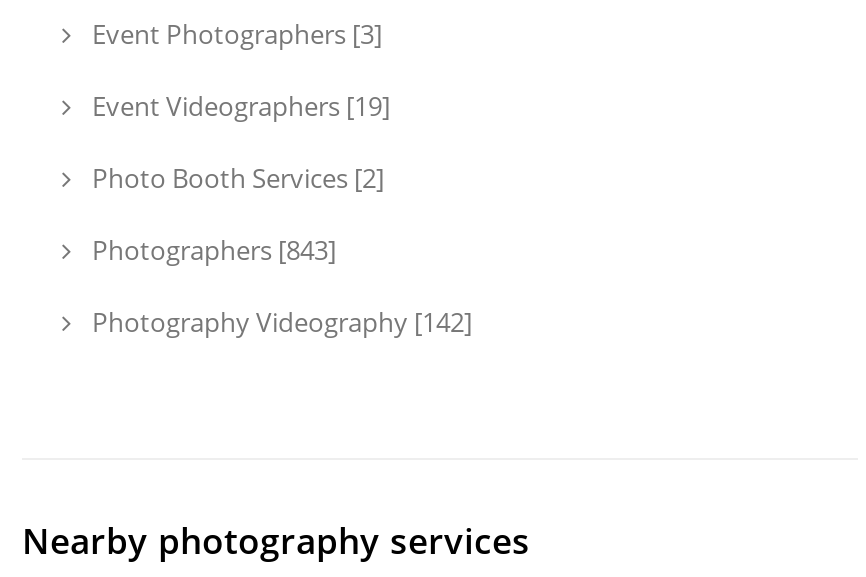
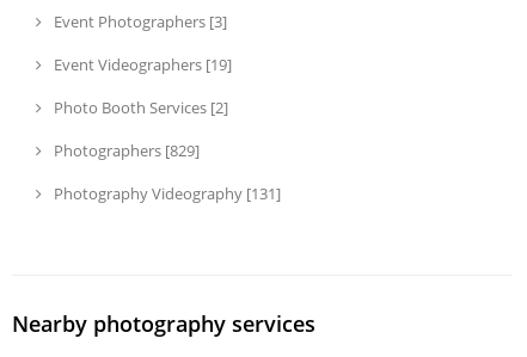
- Photographers [843]
+ Photographers [829]

- Photography Videography [142]
+ Photography Videography [131]
